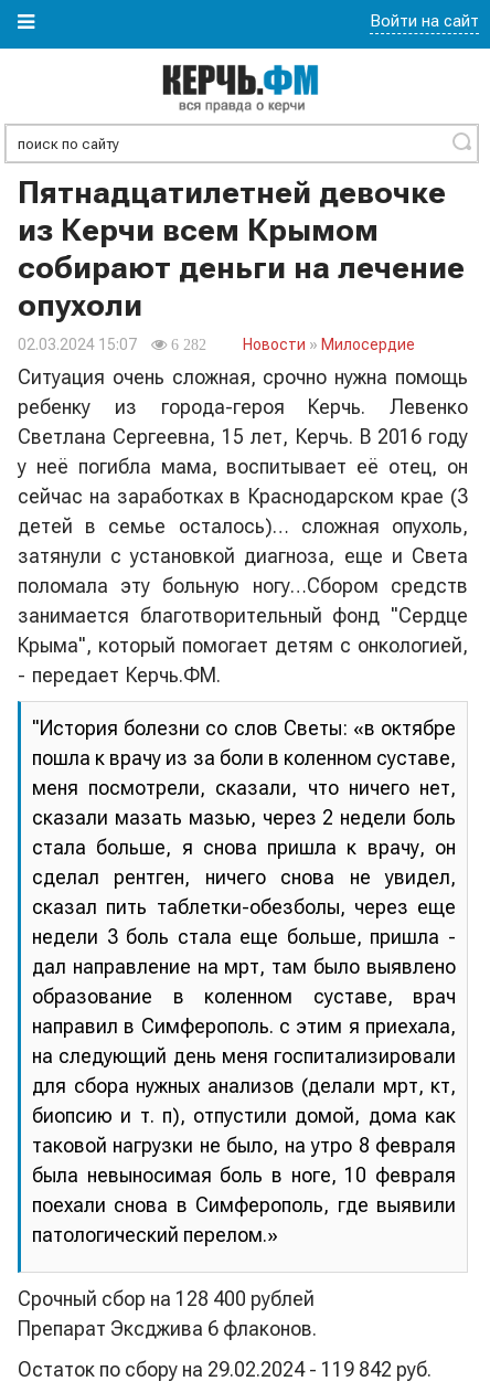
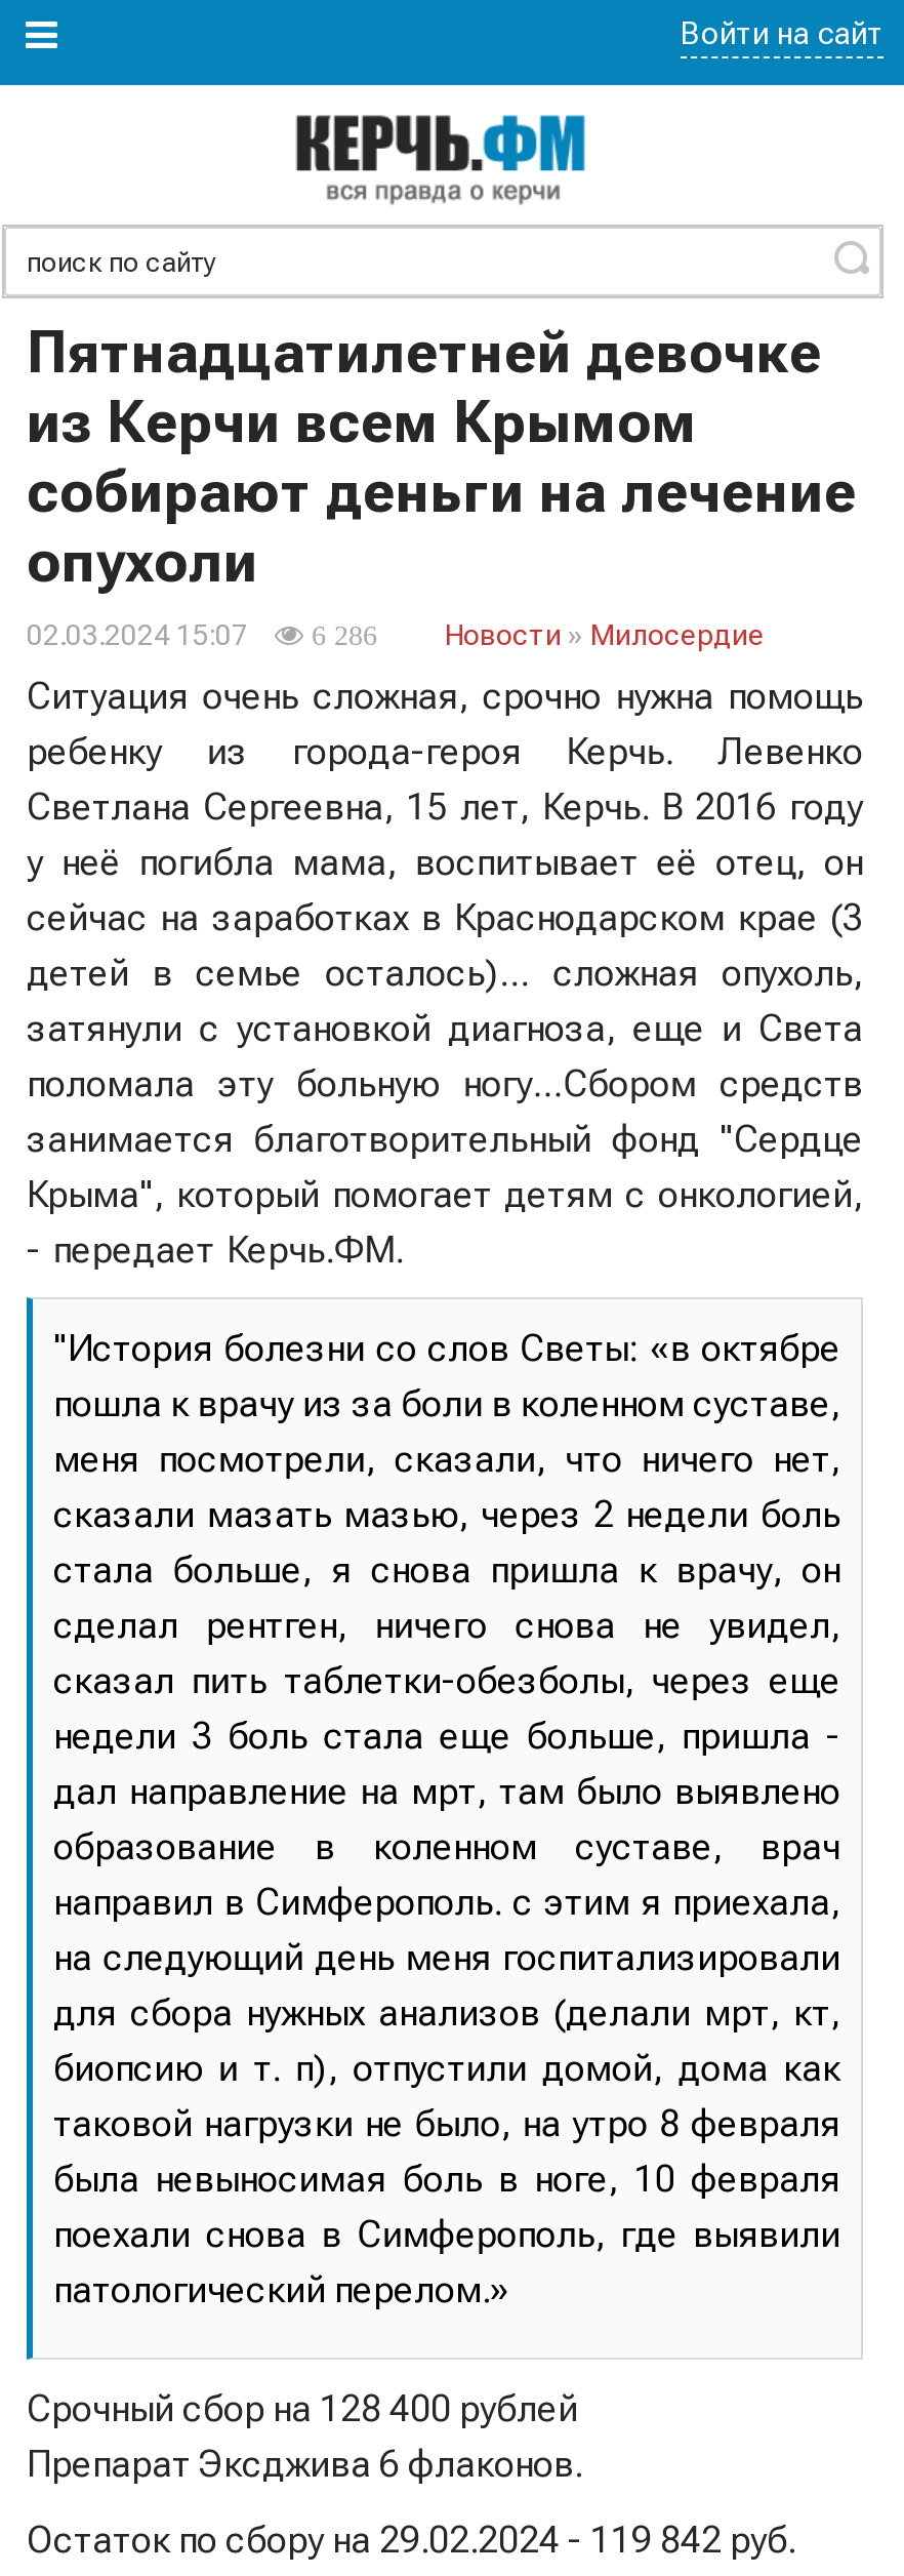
- 02.03.2024 15:07 6 282
+ 02.03.2024 15:07 6 286
